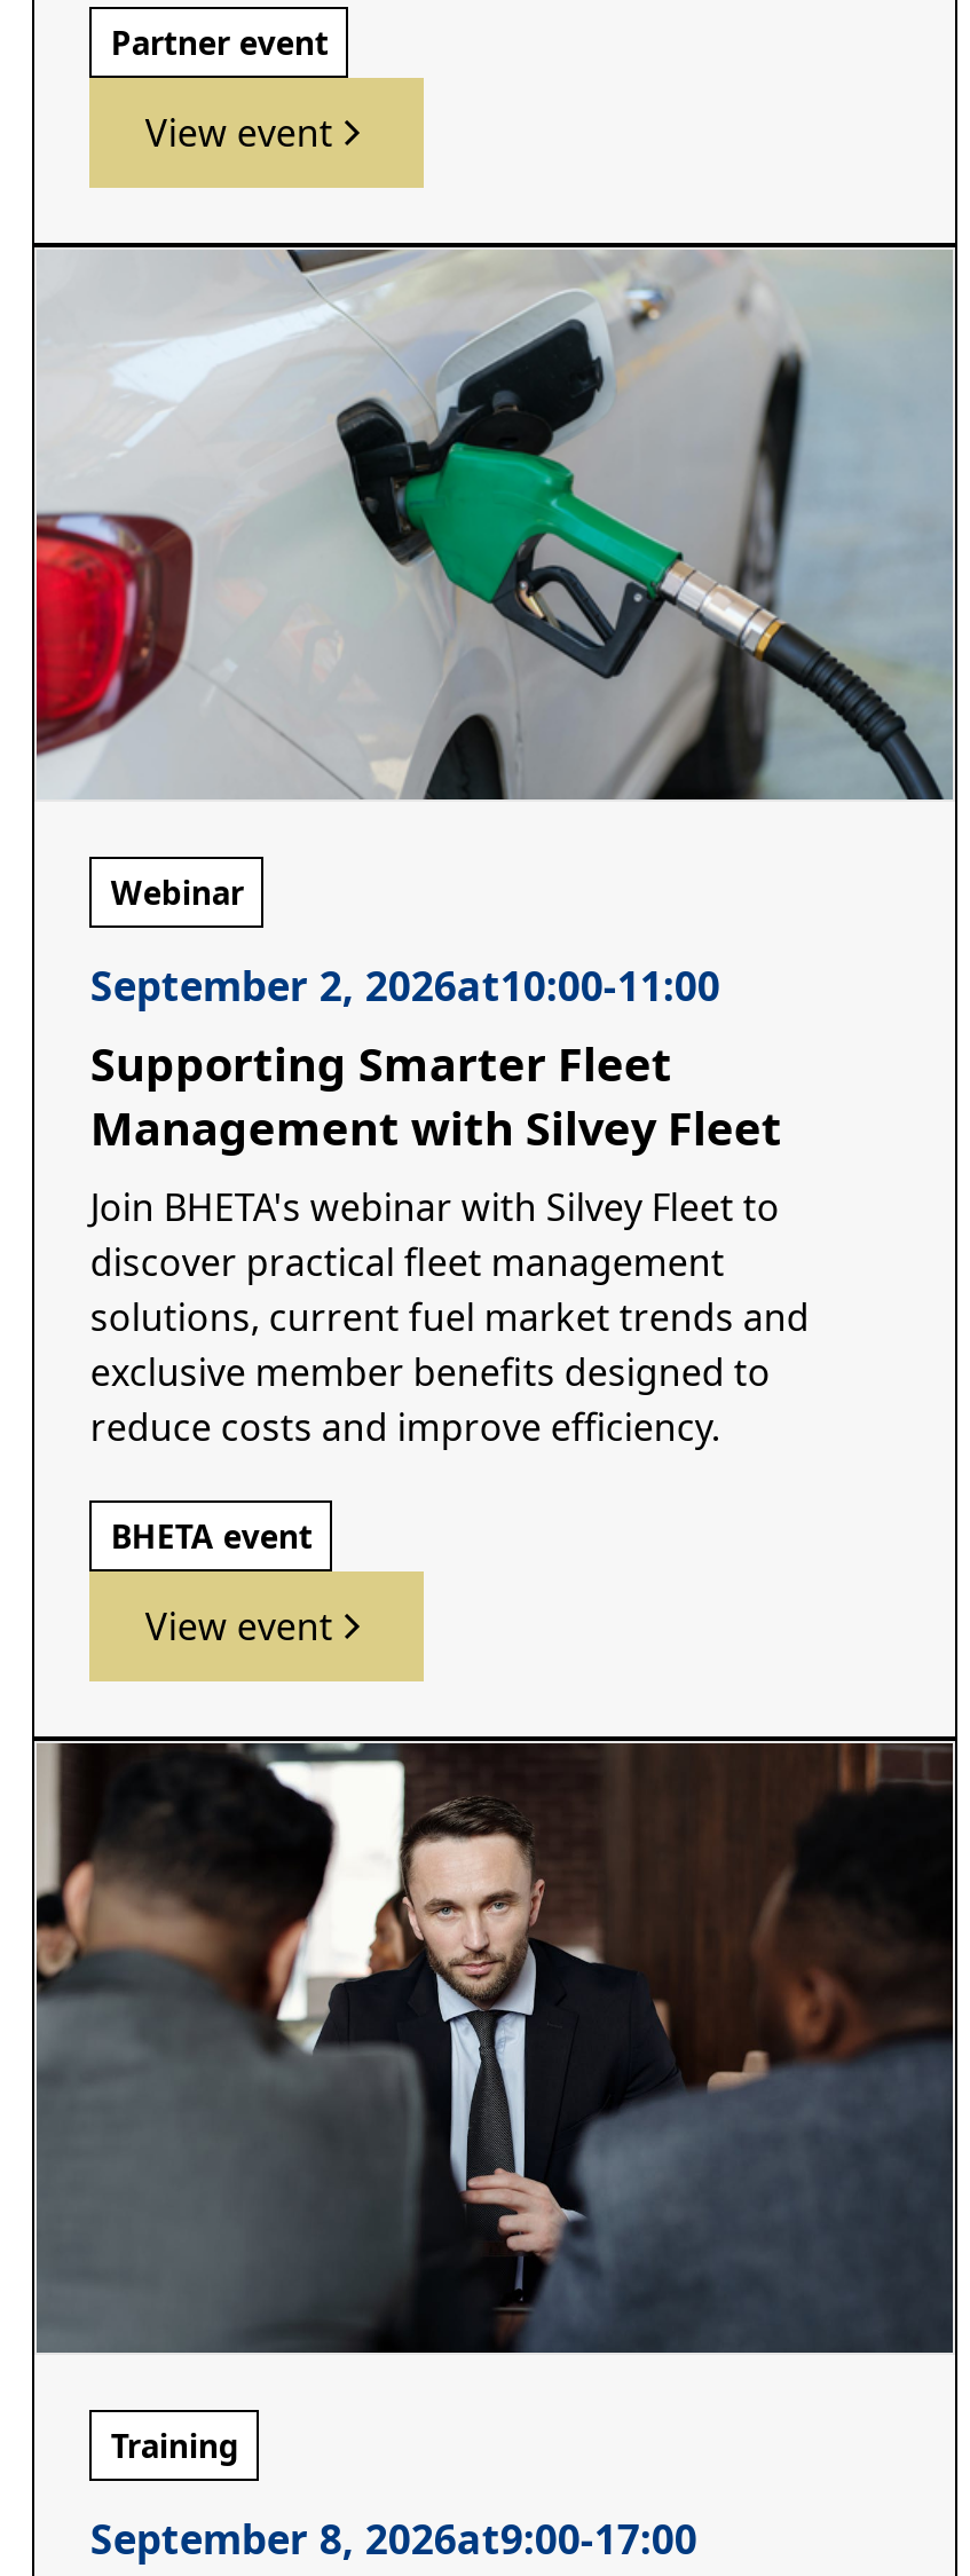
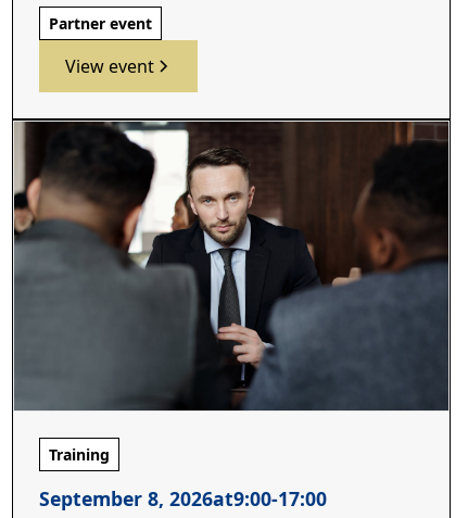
- [image]
- Webinar
- Supporting Smarter Fleet
- Management with Silvey Fleet

- September 2, 2026at10:00-11:00

- Join BHETA's webinar with Silvey Fleet to
- discover practical fleet management
- solutions, current fuel market trends and
- exclusive member benefits designed to
- reduce costs and improve efficiency.
- BHETA event
- View event
